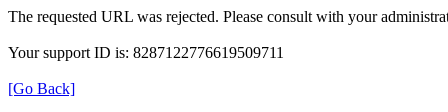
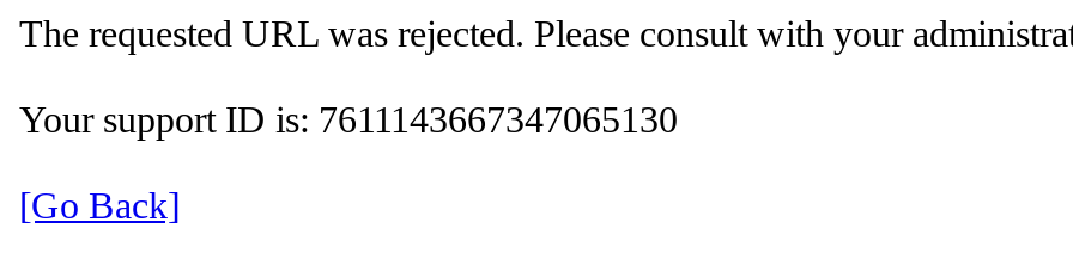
- Your support ID is: 8287122776619509711
+ Your support ID is: 7611143667347065130
